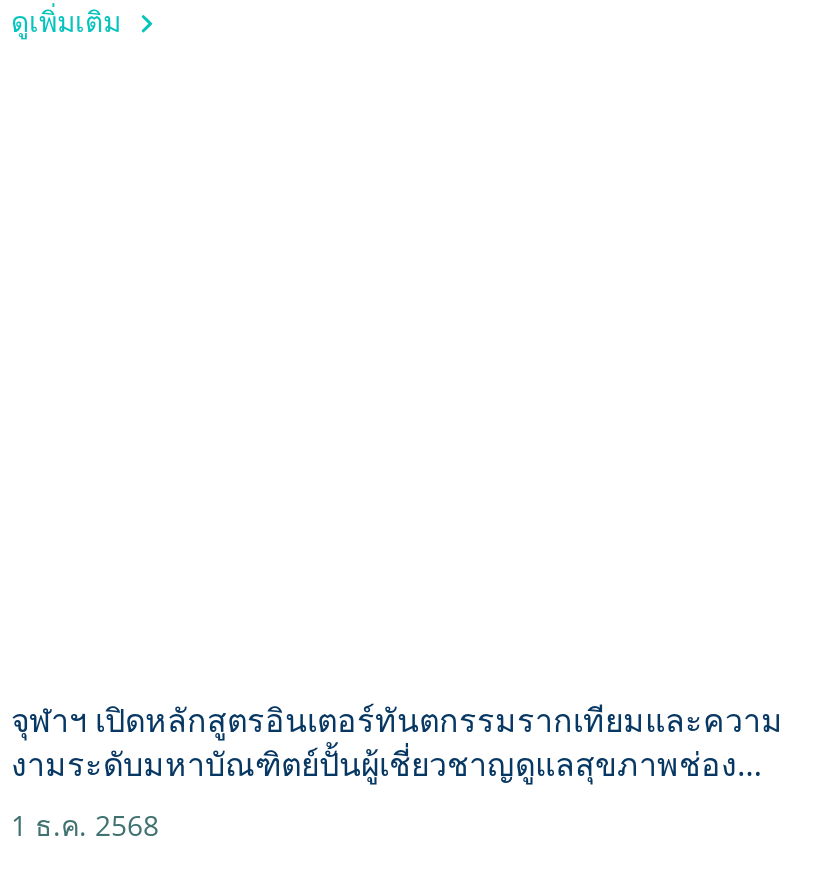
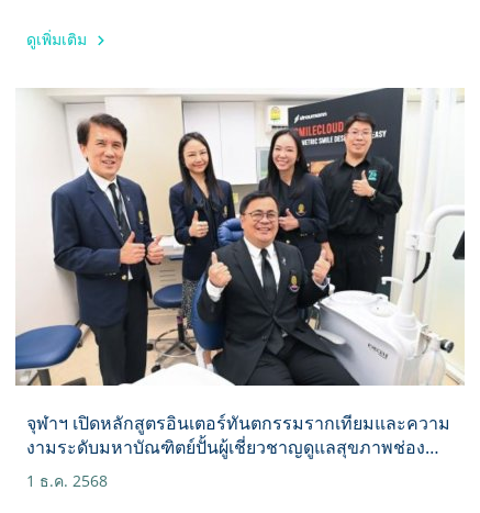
+ [image]
